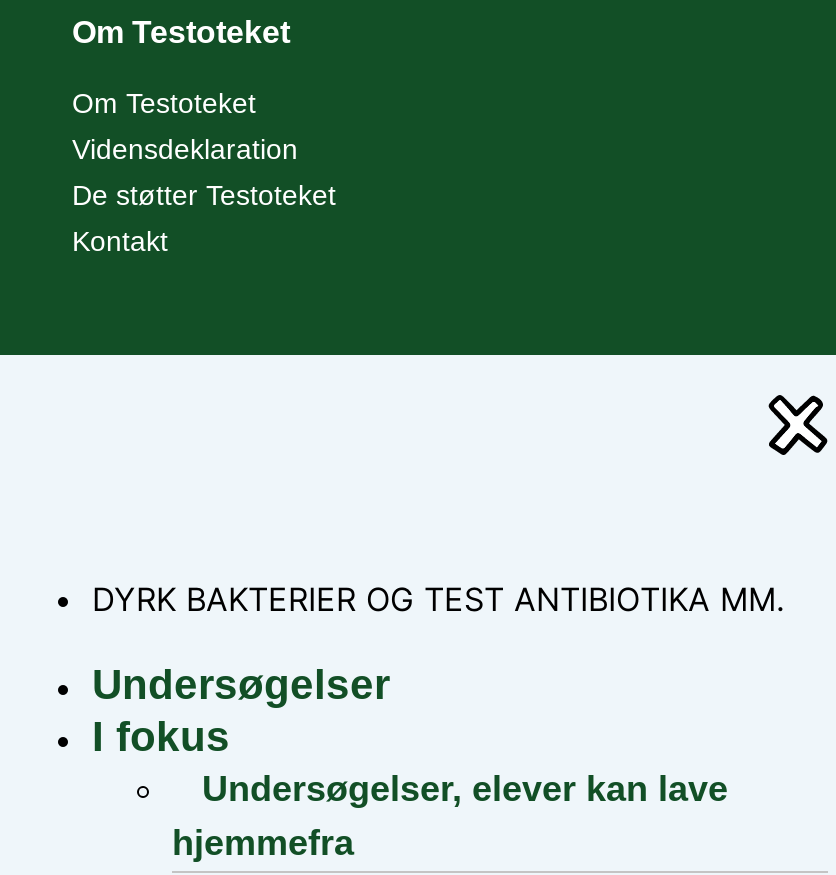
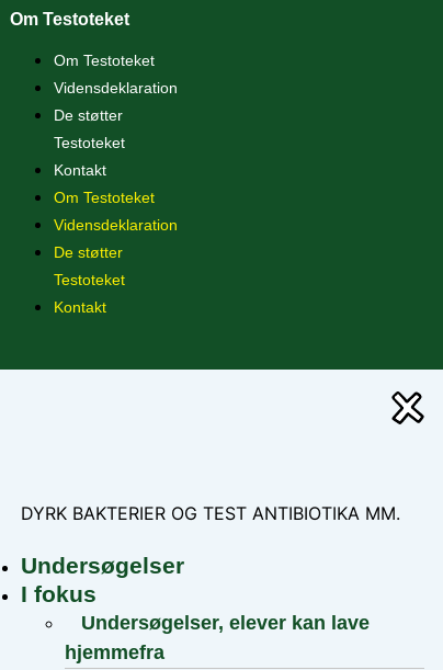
- De støtter Testoteket
+ De støtter
+ Testoteket
+ Kontakt
+ Om Testoteket
+ Vidensdeklaration
+ De støtter
+ Testoteket
